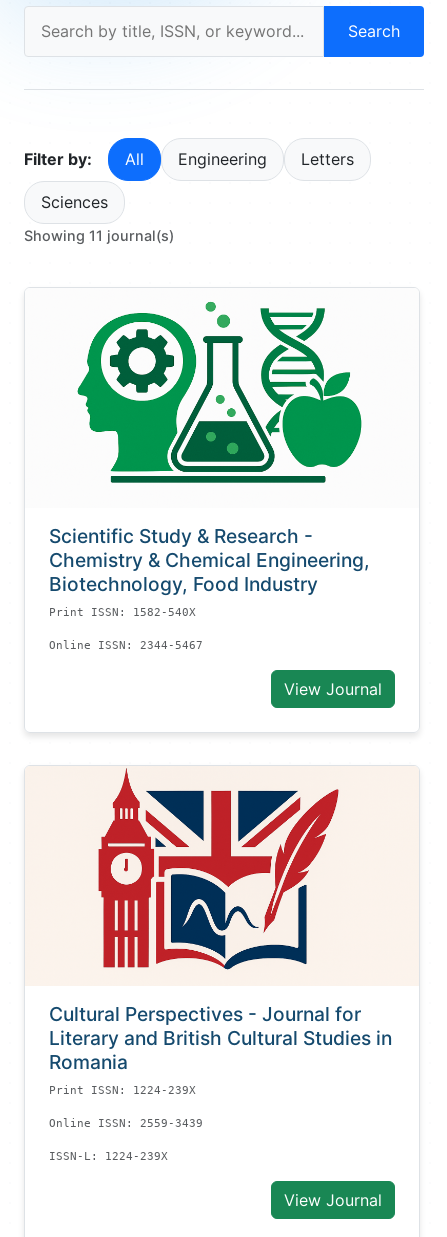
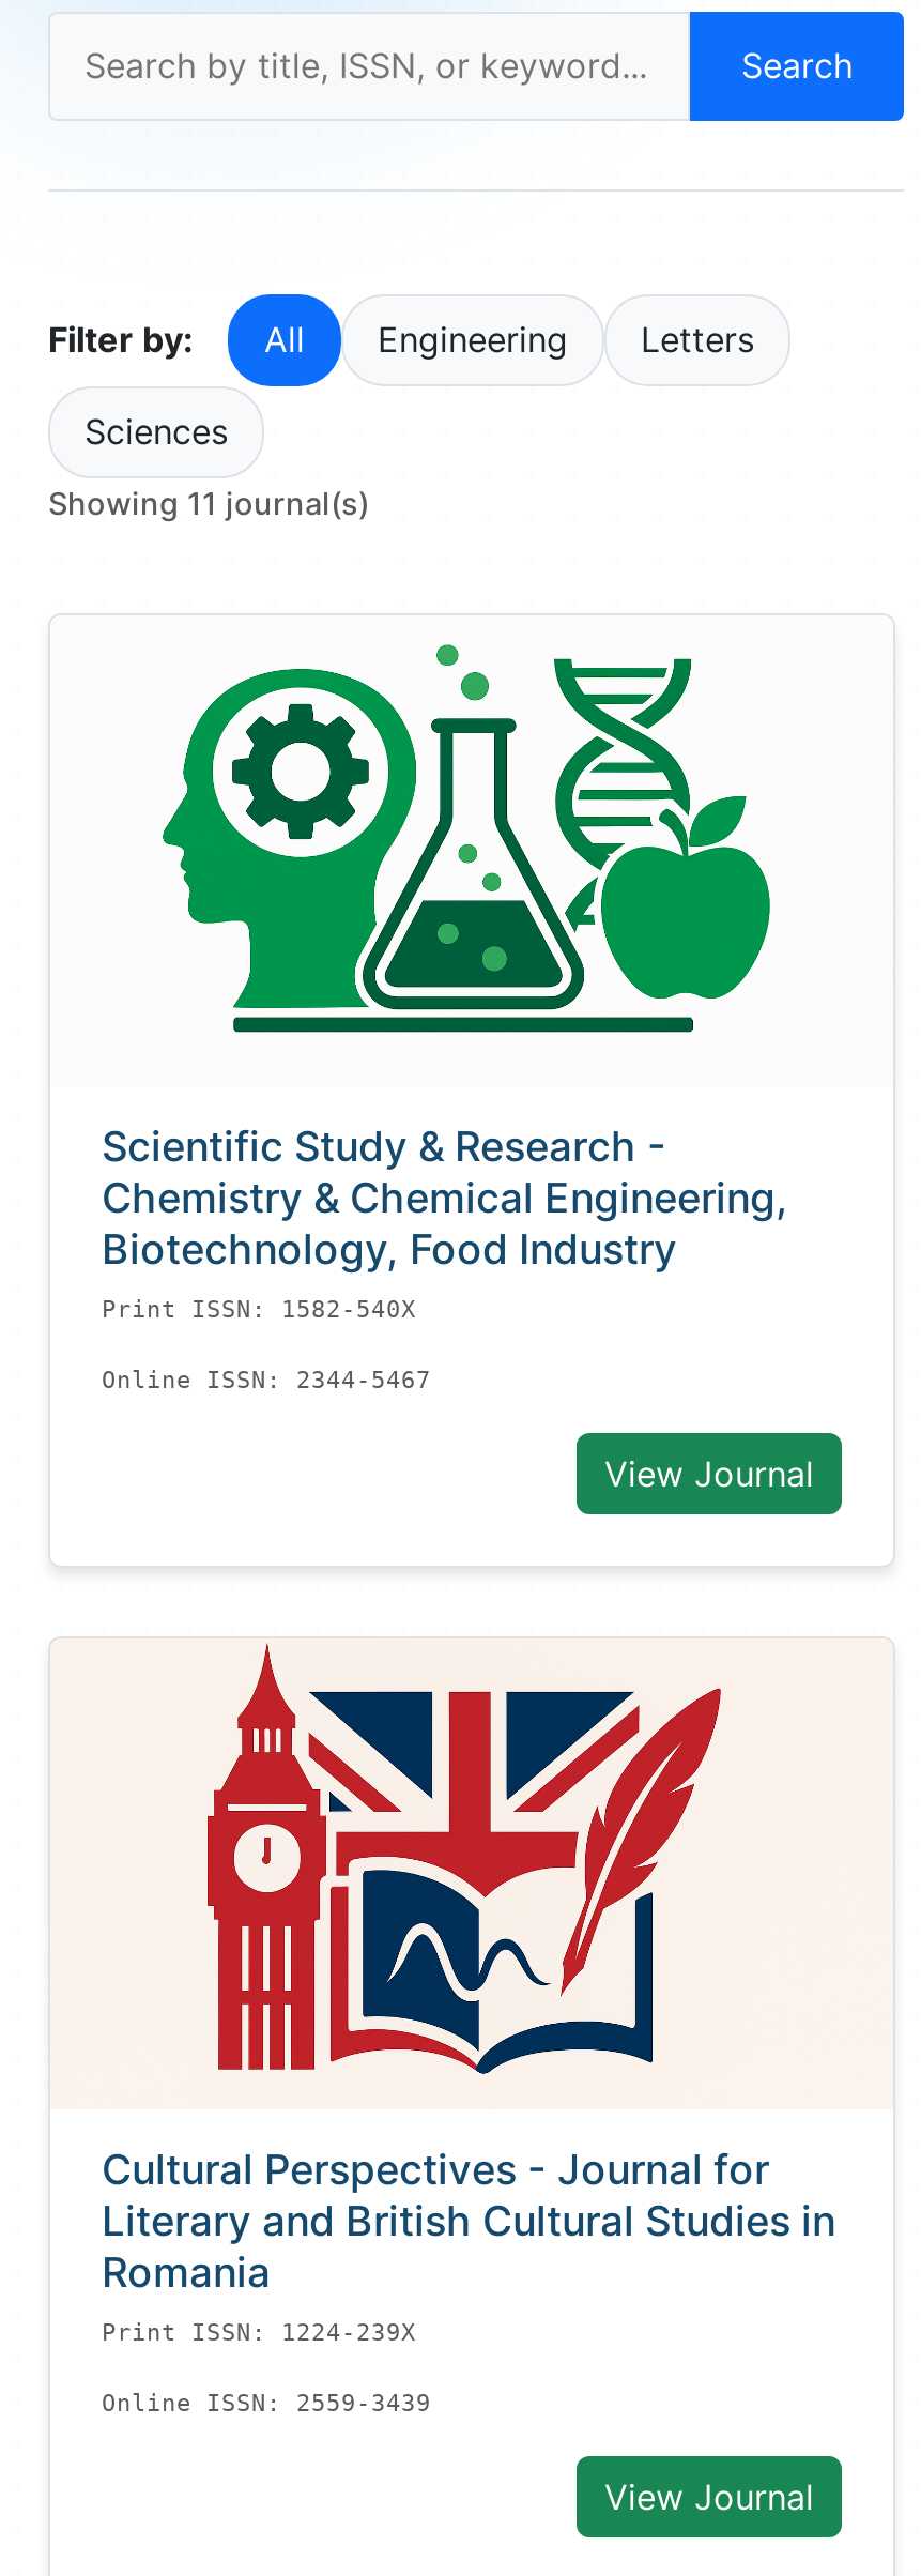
- ISSN-L: 1224-239X
